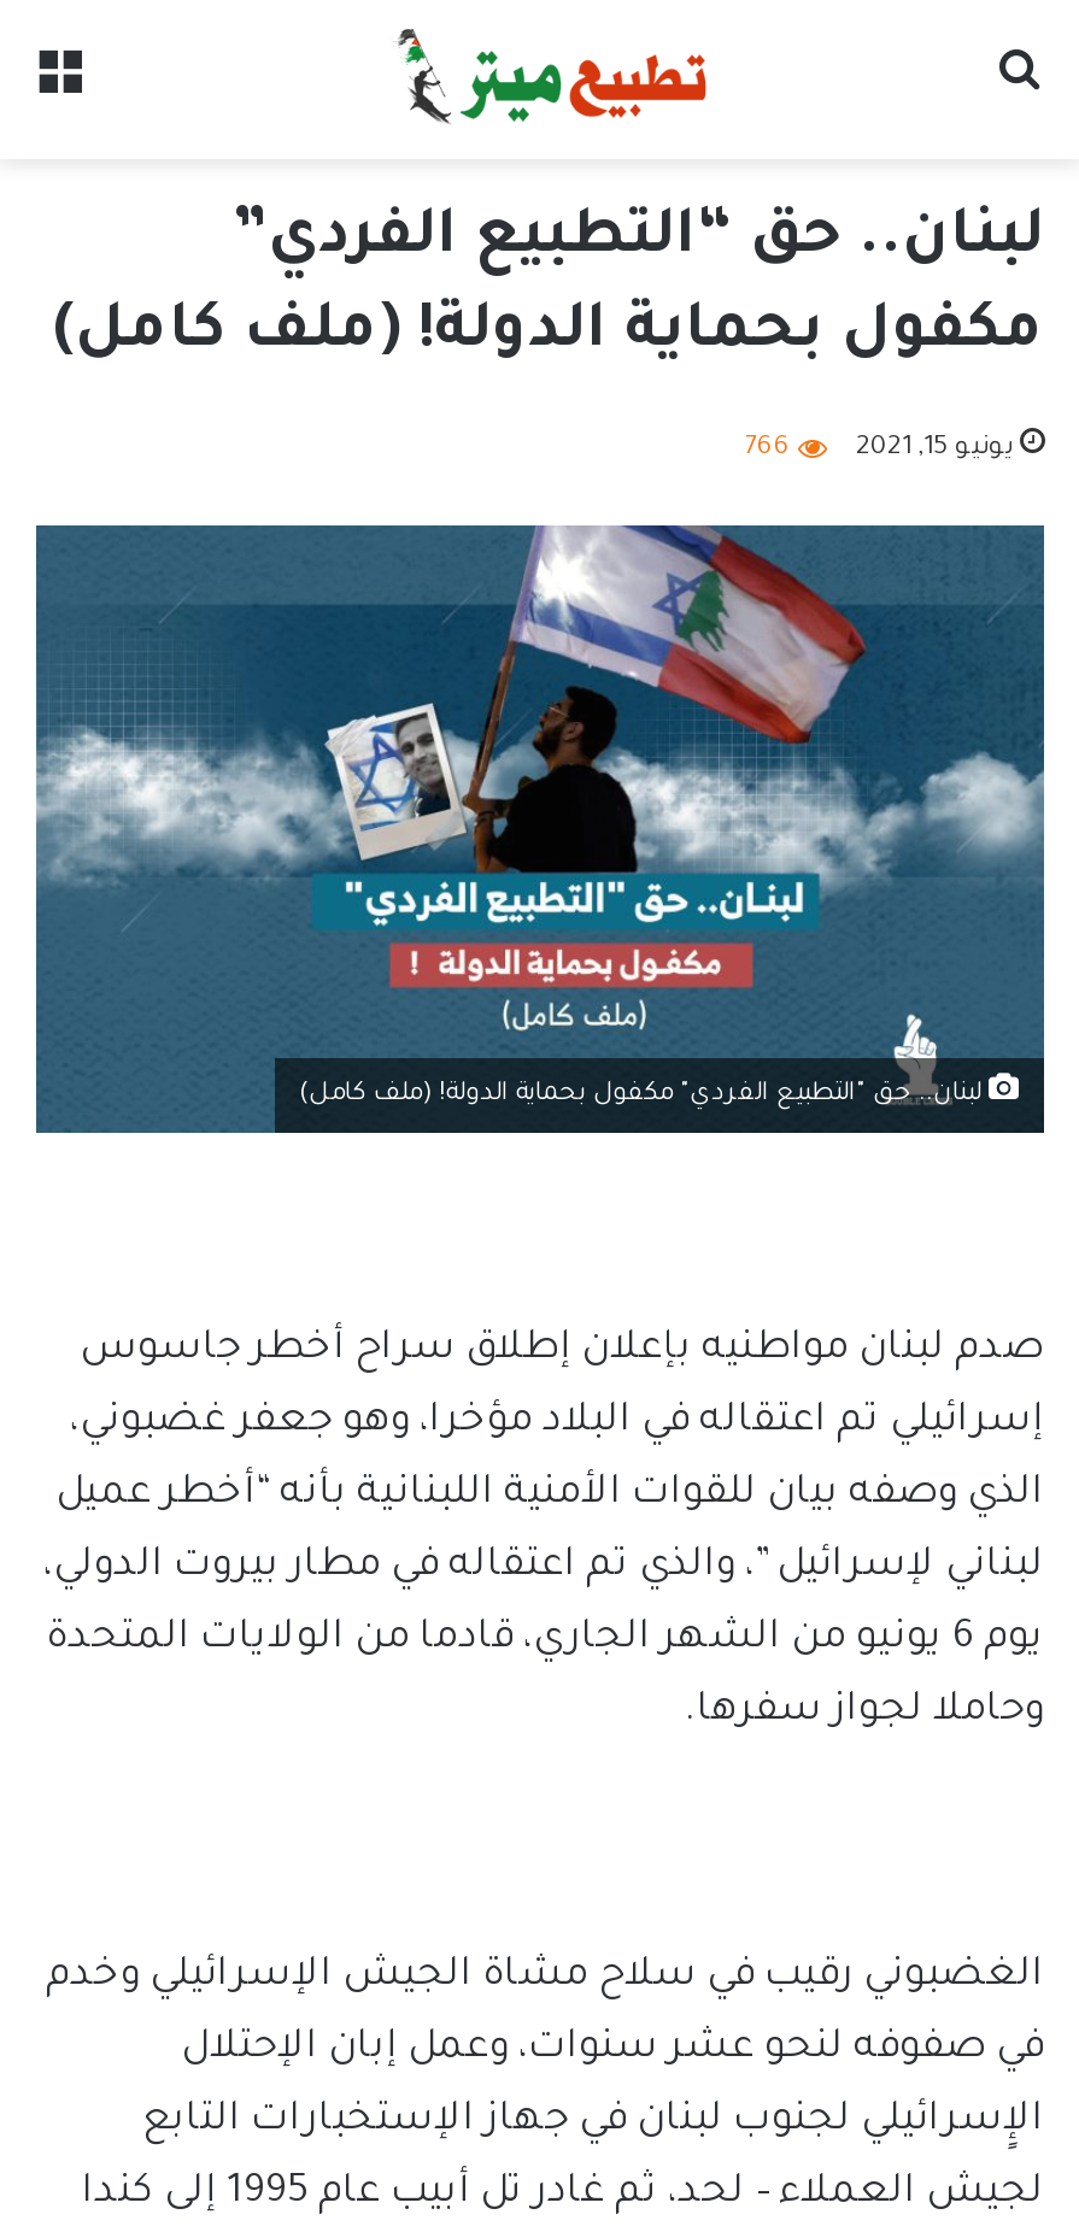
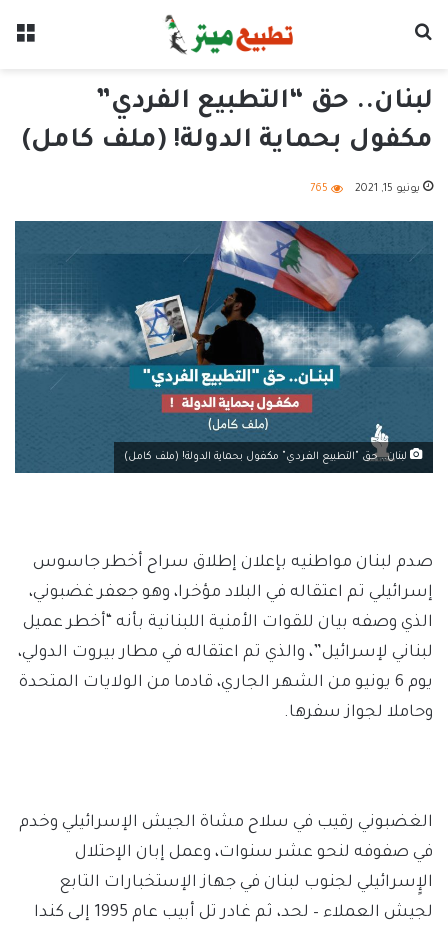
- 766
+ 765
